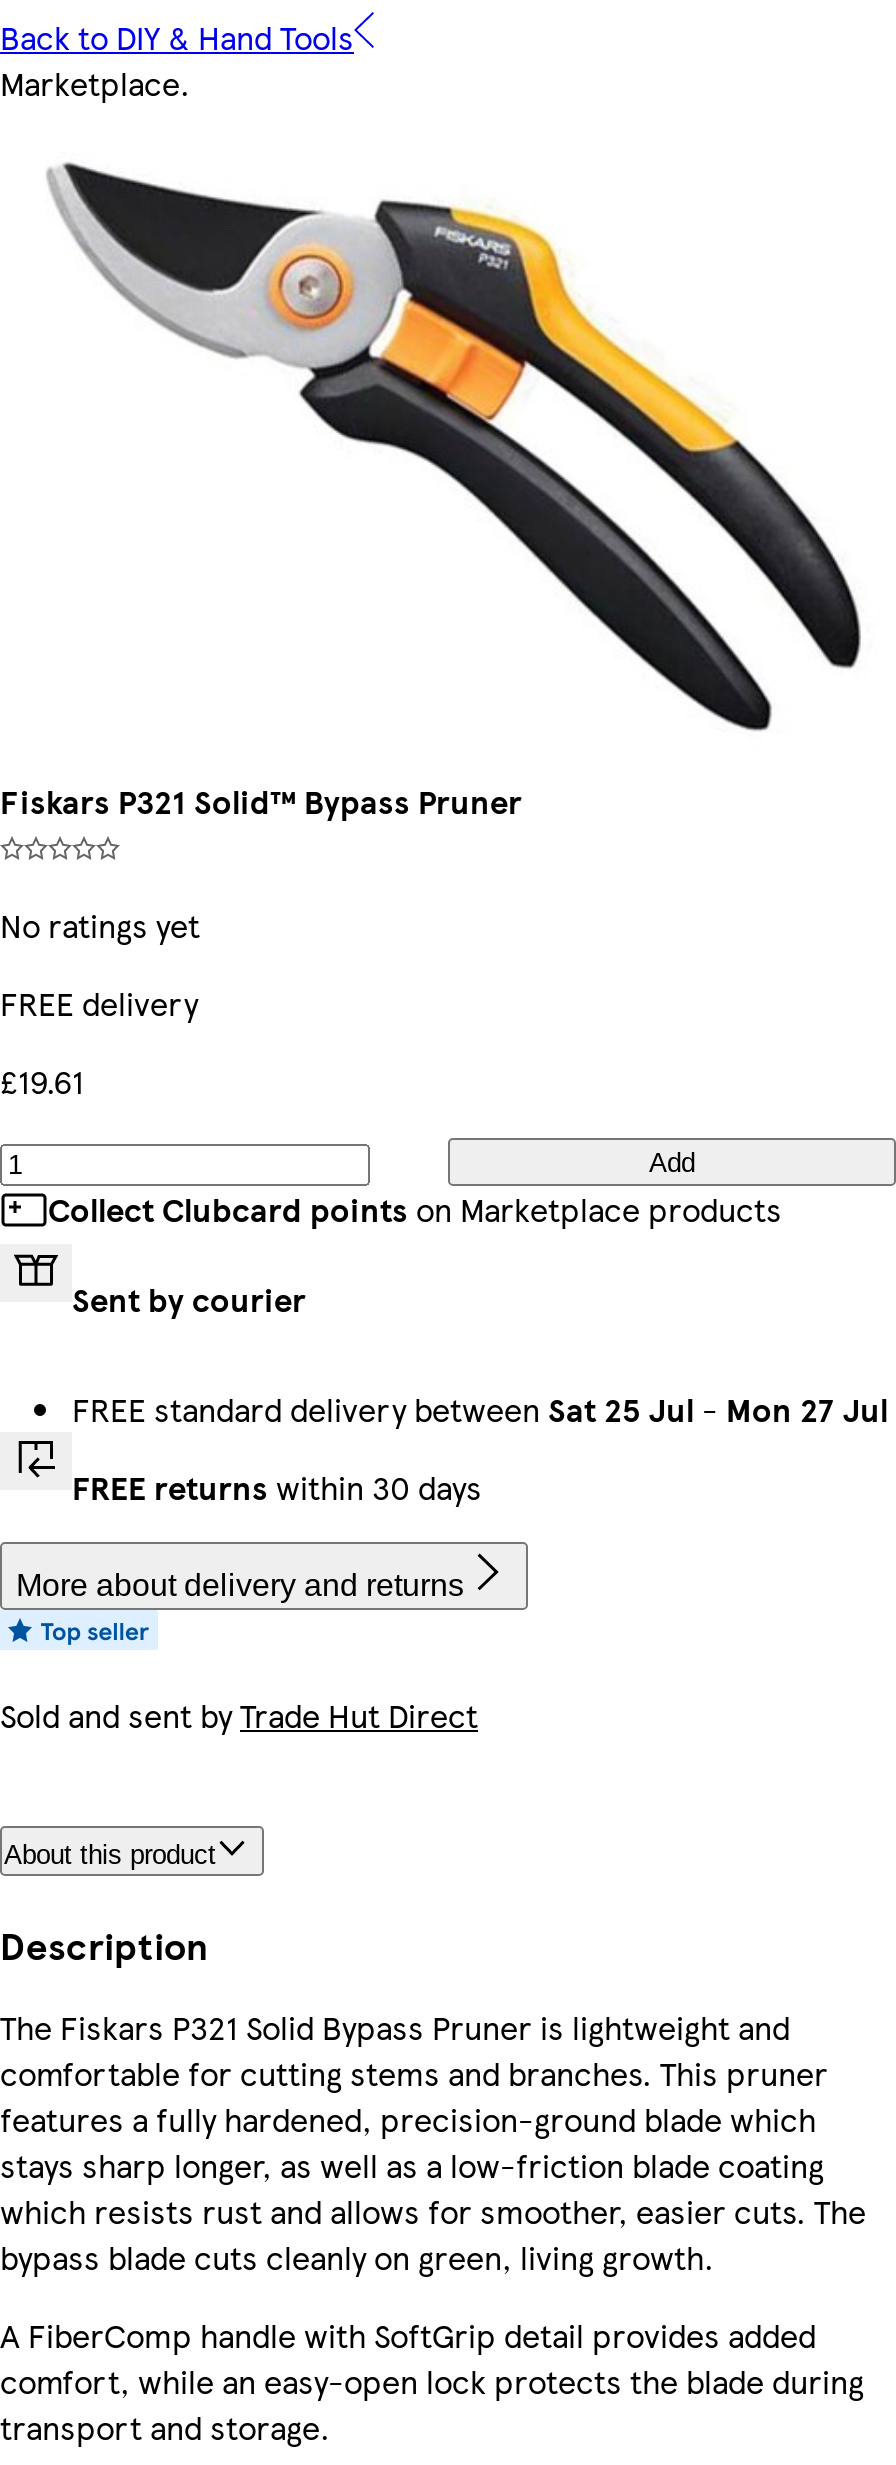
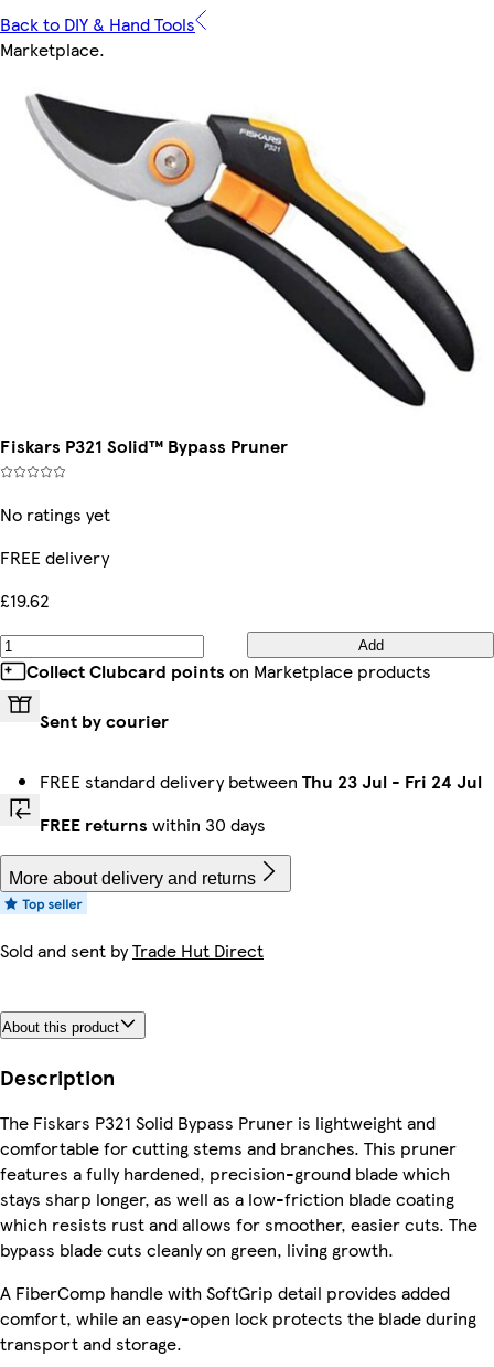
- £19.61
+ £19.62

- FREE standard delivery between Sat 25 Jul - Mon 27 Jul
+ FREE standard delivery between Thu 23 Jul - Fri 24 Jul
